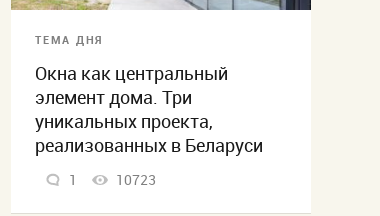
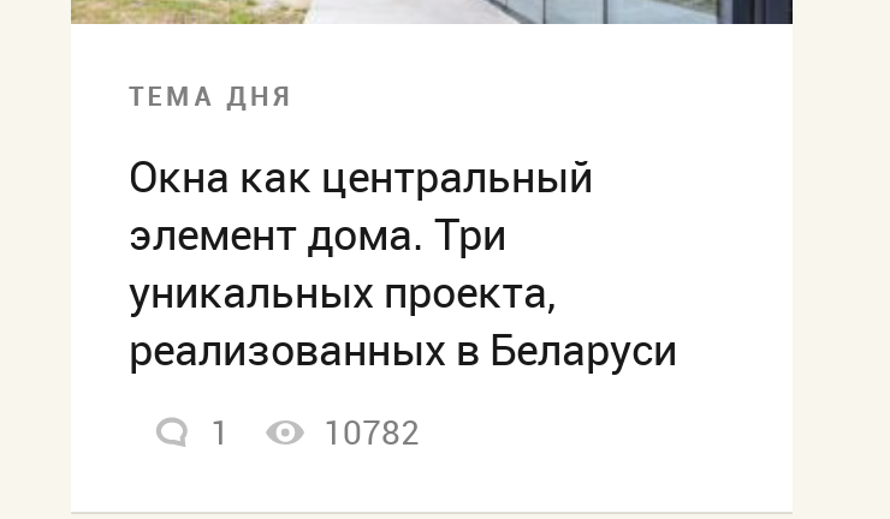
- 10723
+ 10782
